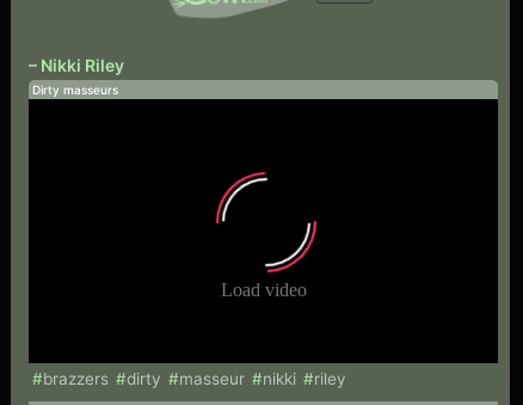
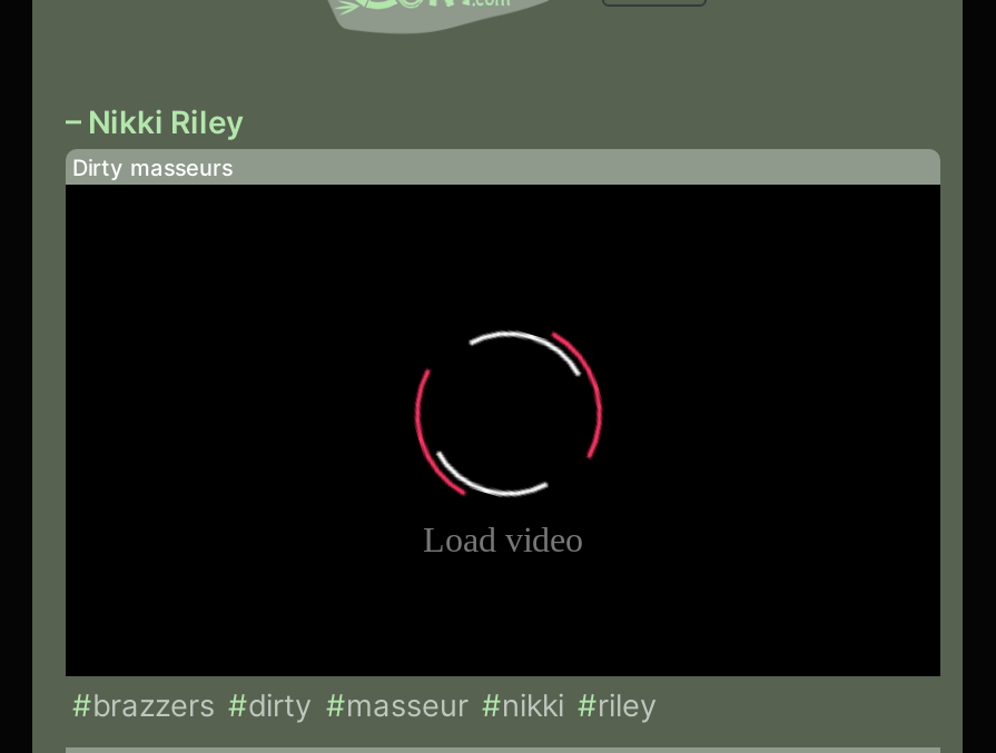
- [image]
+ [image]
